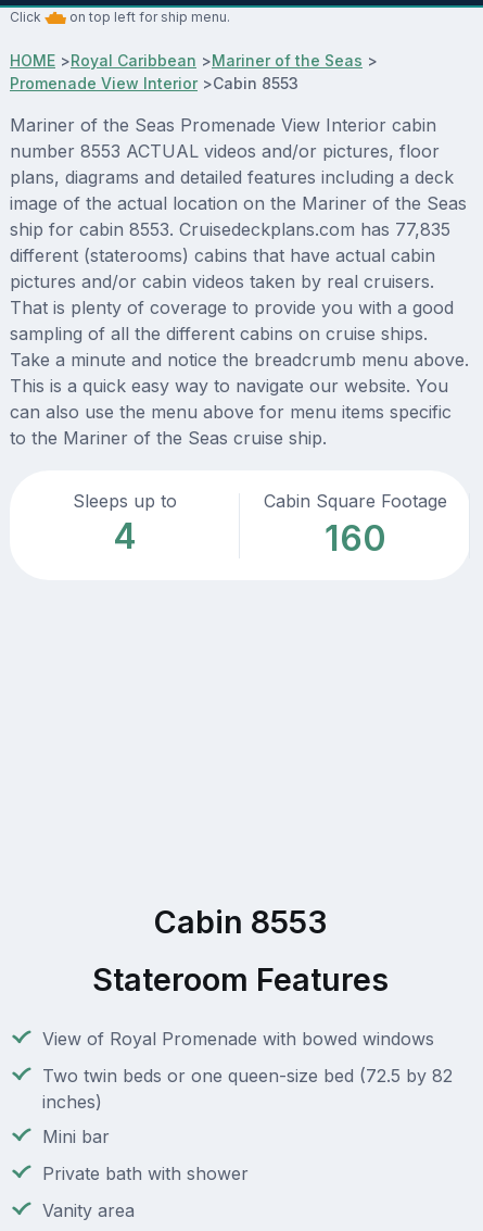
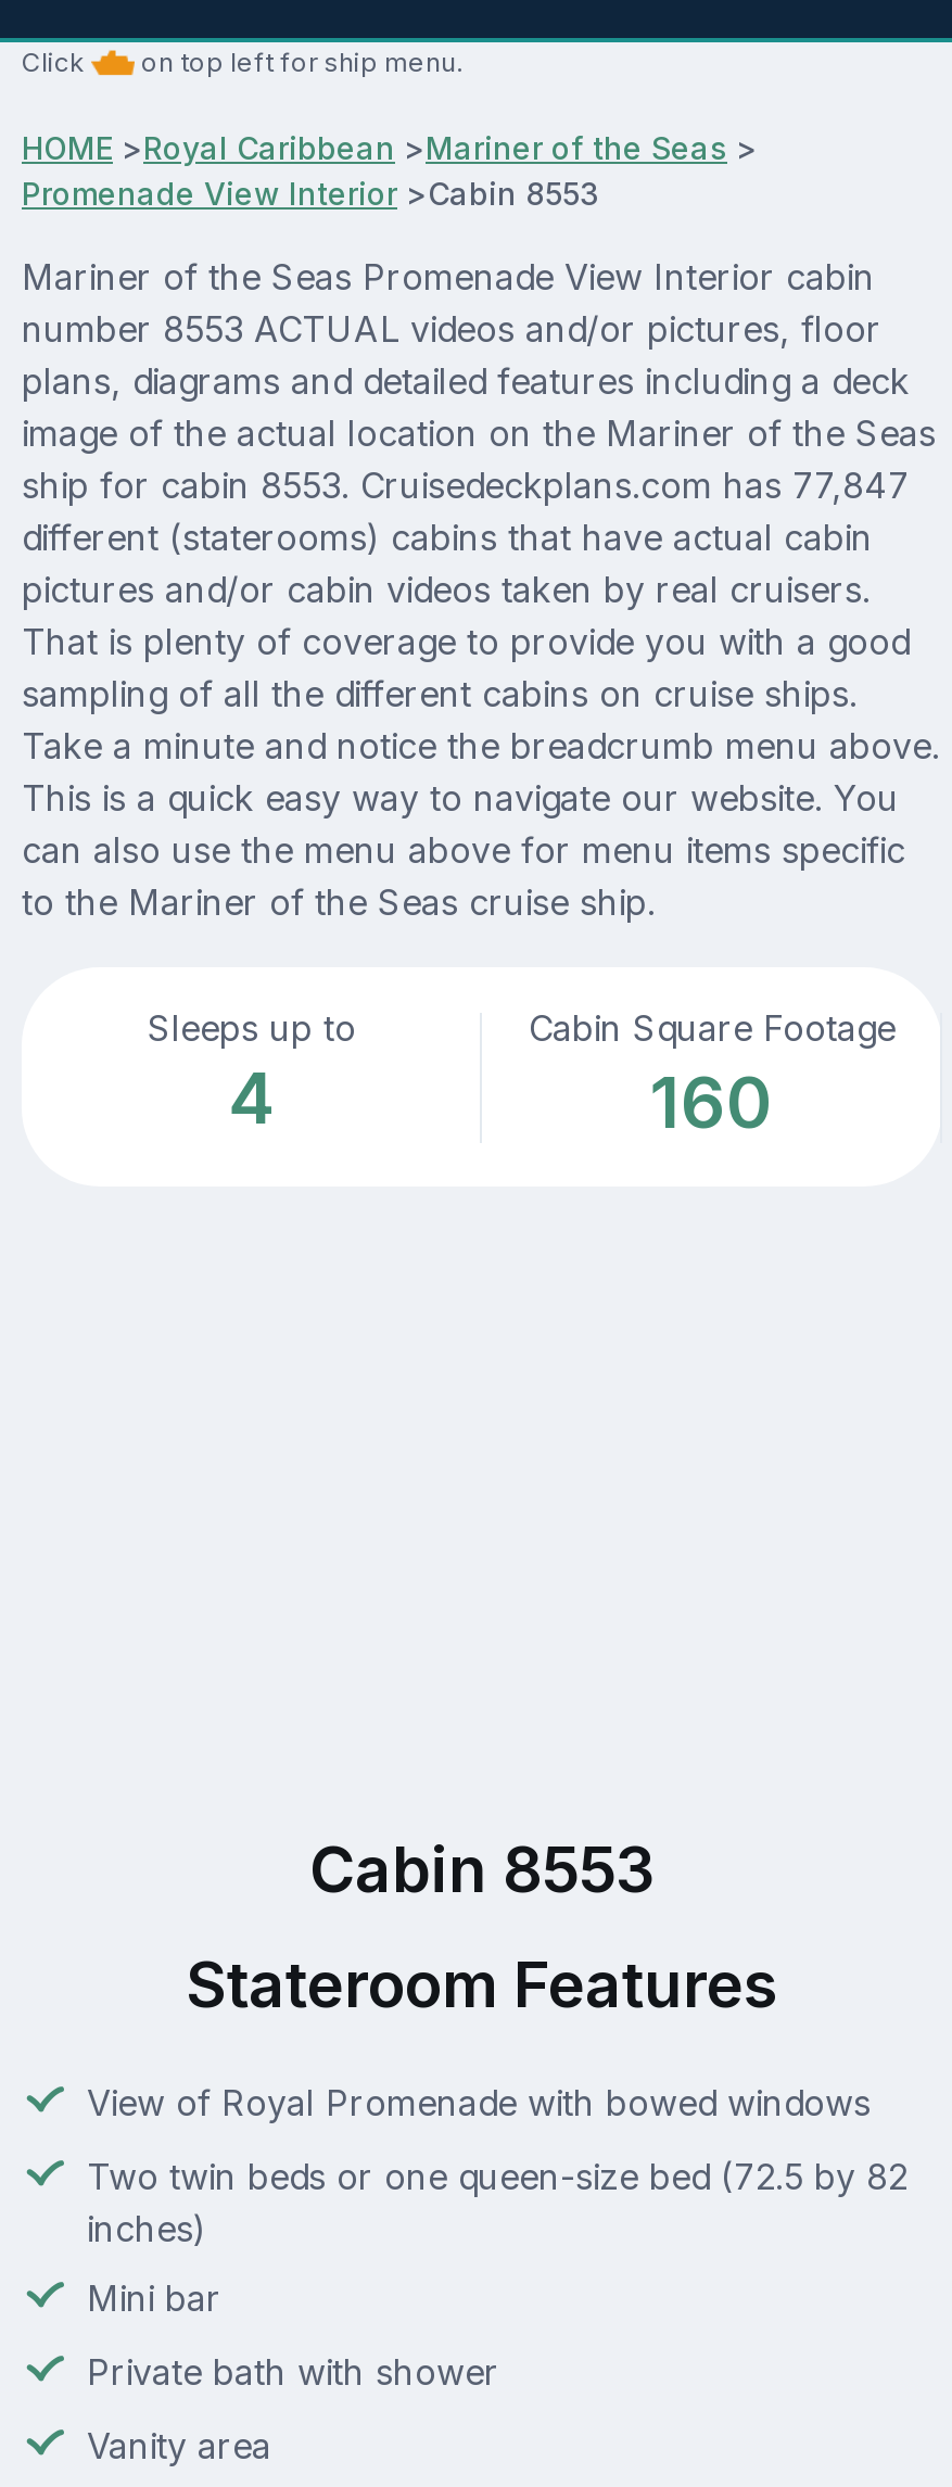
- ship for cabin 8553. Cruisedeckplans.com has 77,835
+ ship for cabin 8553. Cruisedeckplans.com has 77,847
